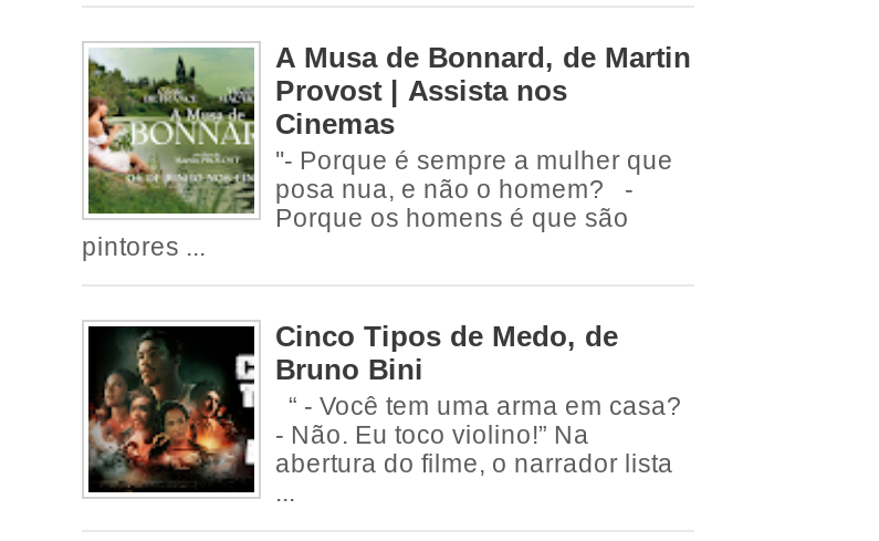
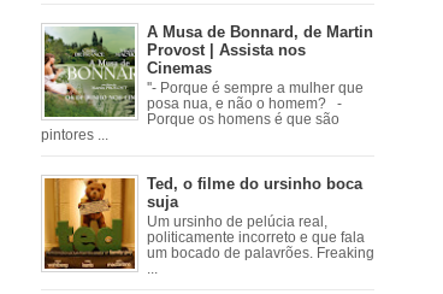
- [image]
- Cinco Tipos de Medo, de
- Bruno Bini
- “ - Você tem uma arma em casa?
- - Não. Eu toco violino!” Na
- abertura do filme, o narrador lista
+ [image]
+ Ted, o filme do ursinho boca
+ suja
+ Um ursinho de pelúcia real,
+ politicamente incorreto e que fala
+ um bocado de palavrões. Freaking
